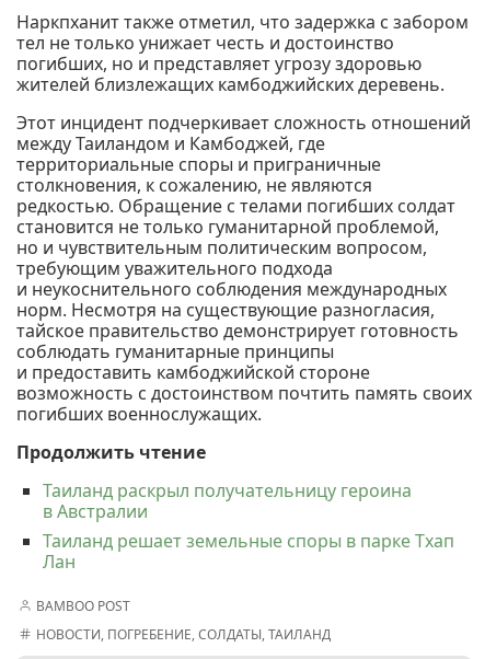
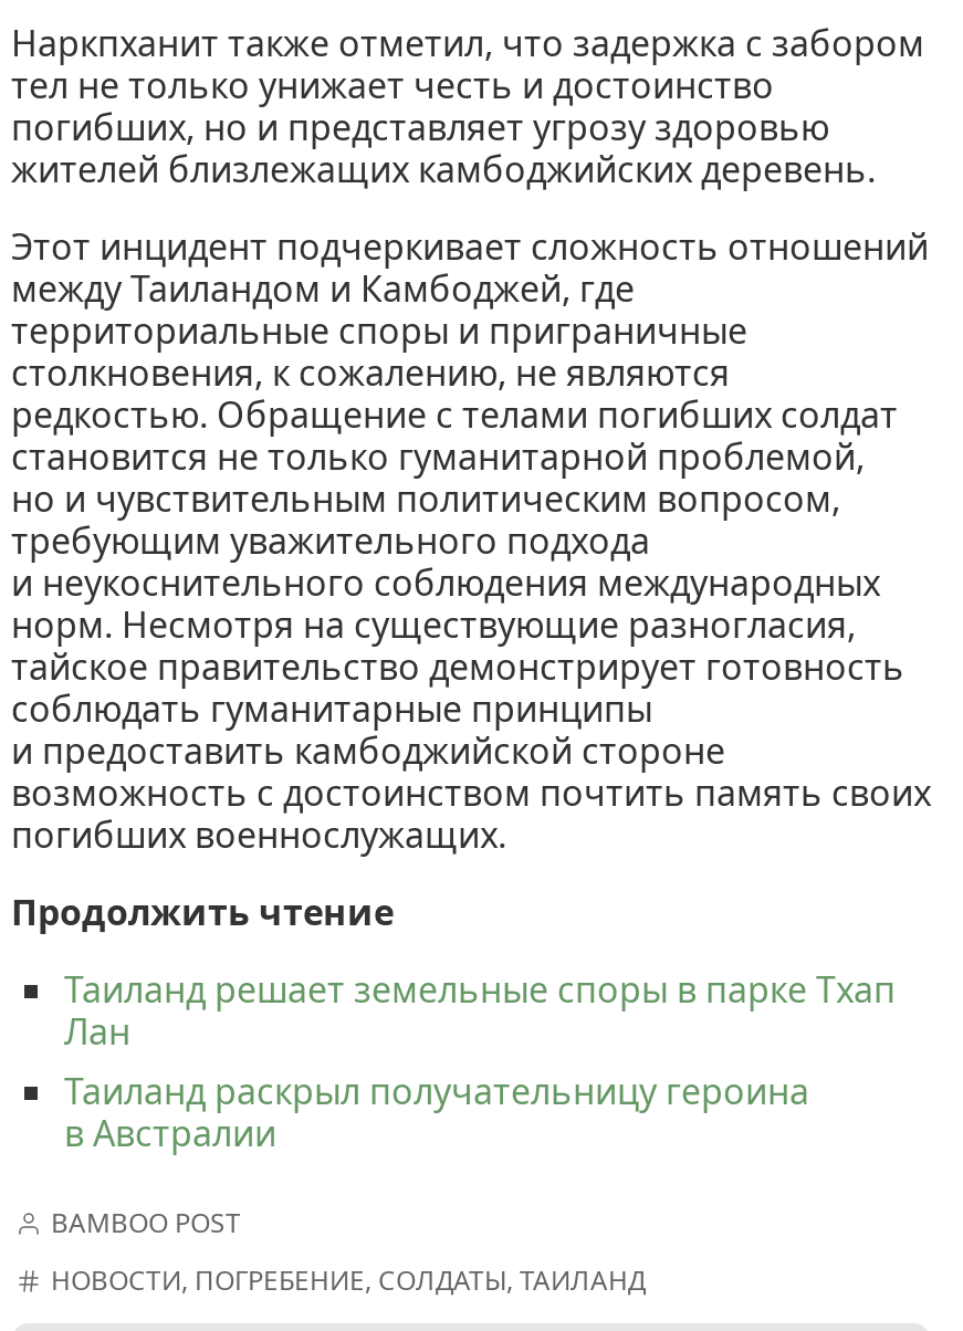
moved down: Таиланд раскрыл получательницу героина | в Австралии

moved up: Таиланд решает земельные споры в парке Тхап | Лан
